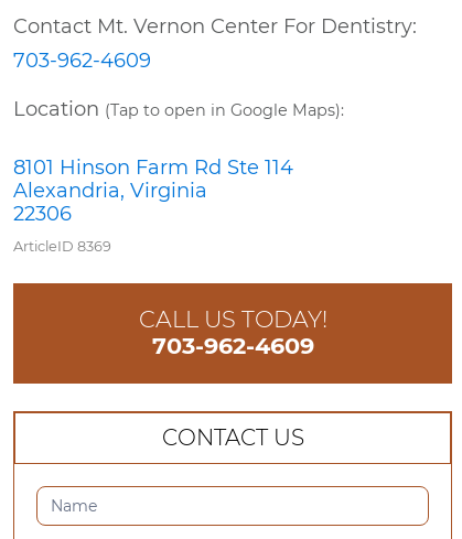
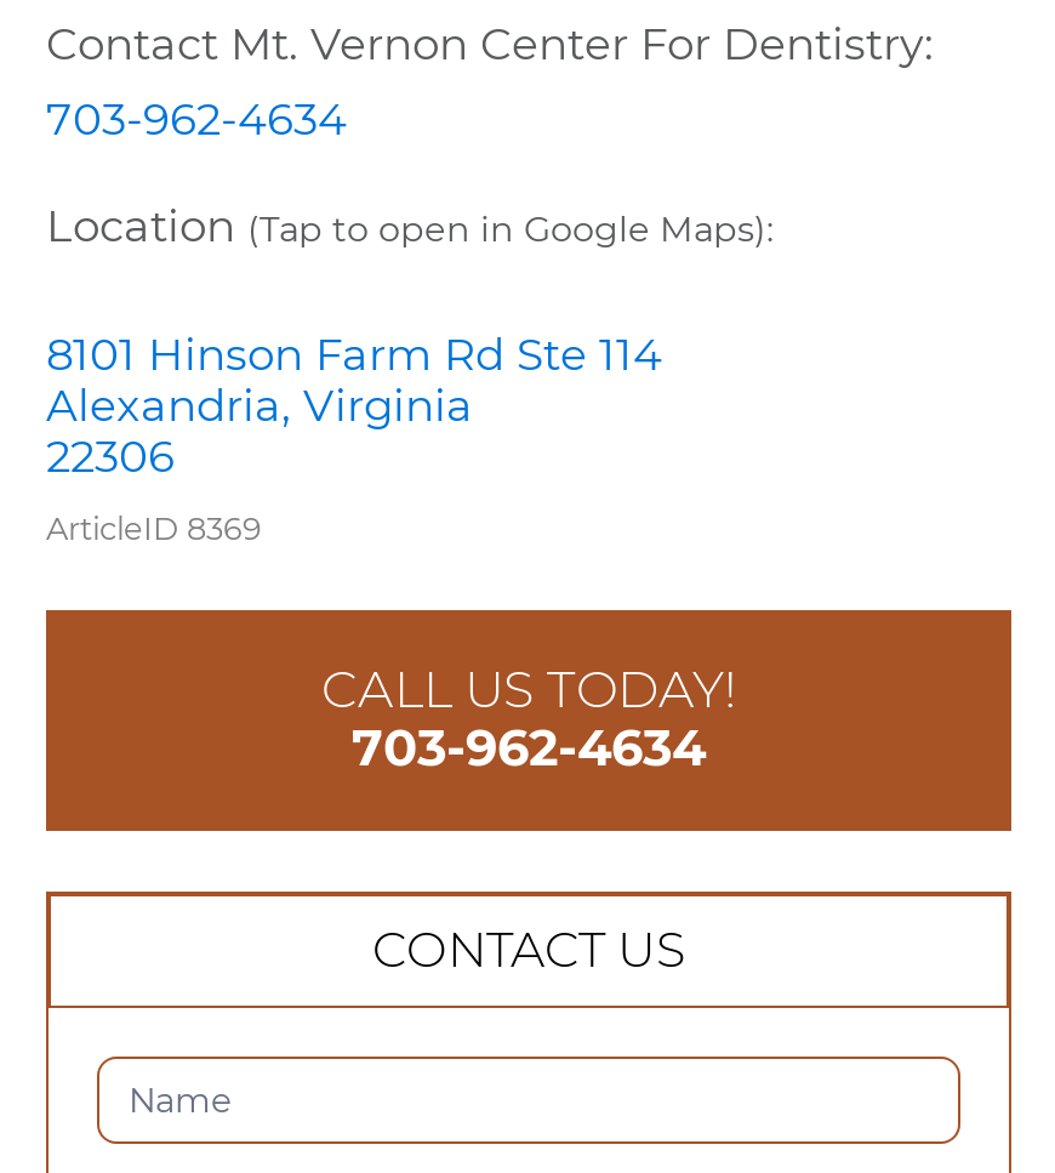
- 703-962-4609
+ 703-962-4634

- 703-962-4609
+ 703-962-4634
